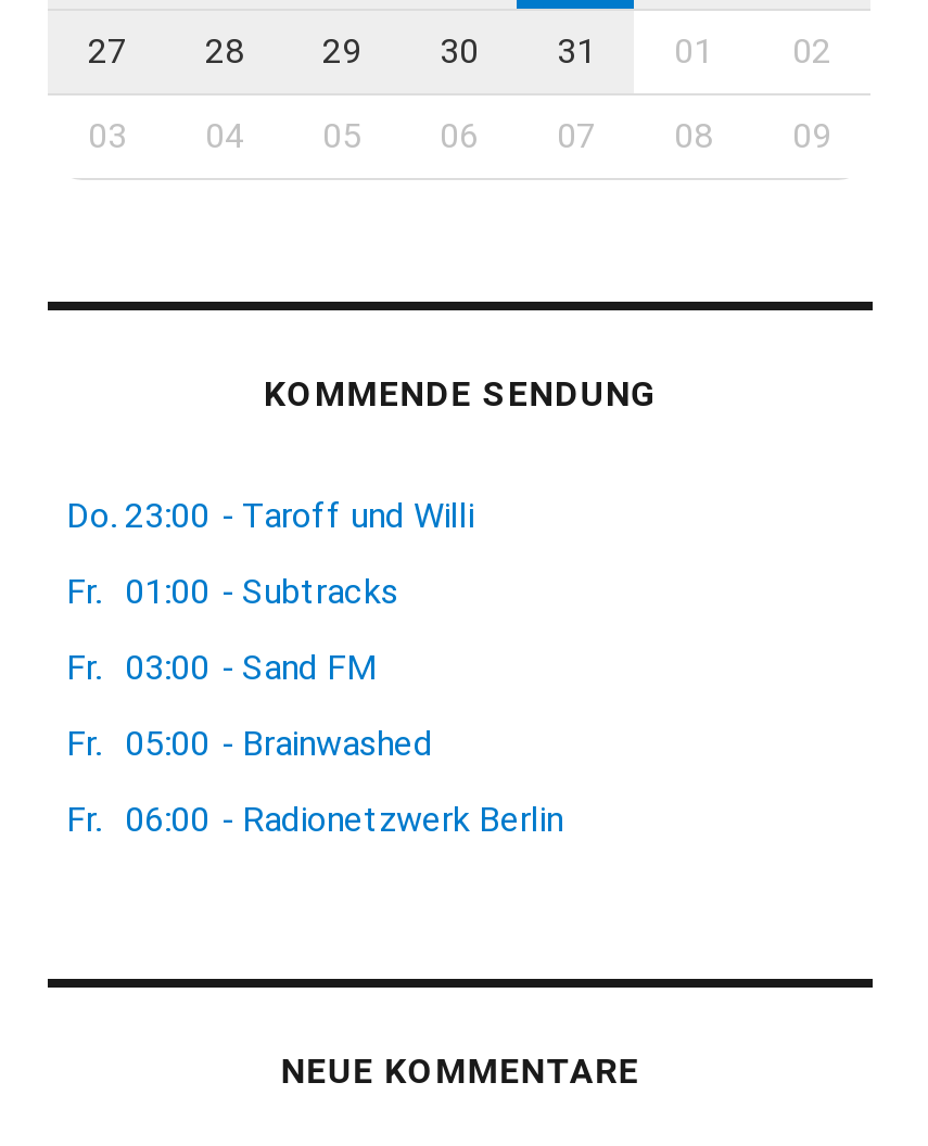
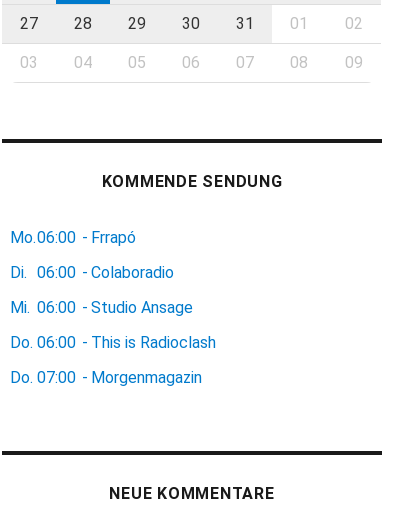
- Do. 23:00 - Taroff und Willi
+ Mo. 06:00 - Frrapó

- Fr. 01:00 - Subtracks
+ Di. 06:00 - Colaboradio

- Fr. 03:00 - Sand FM
+ Mi. 06:00 - Studio Ansage

- Fr. 05:00 - Brainwashed
+ Do. 06:00 - This is Radioclash

- Fr. 06:00 - Radionetzwerk Berlin
+ Do. 07:00 - Morgenmagazin
